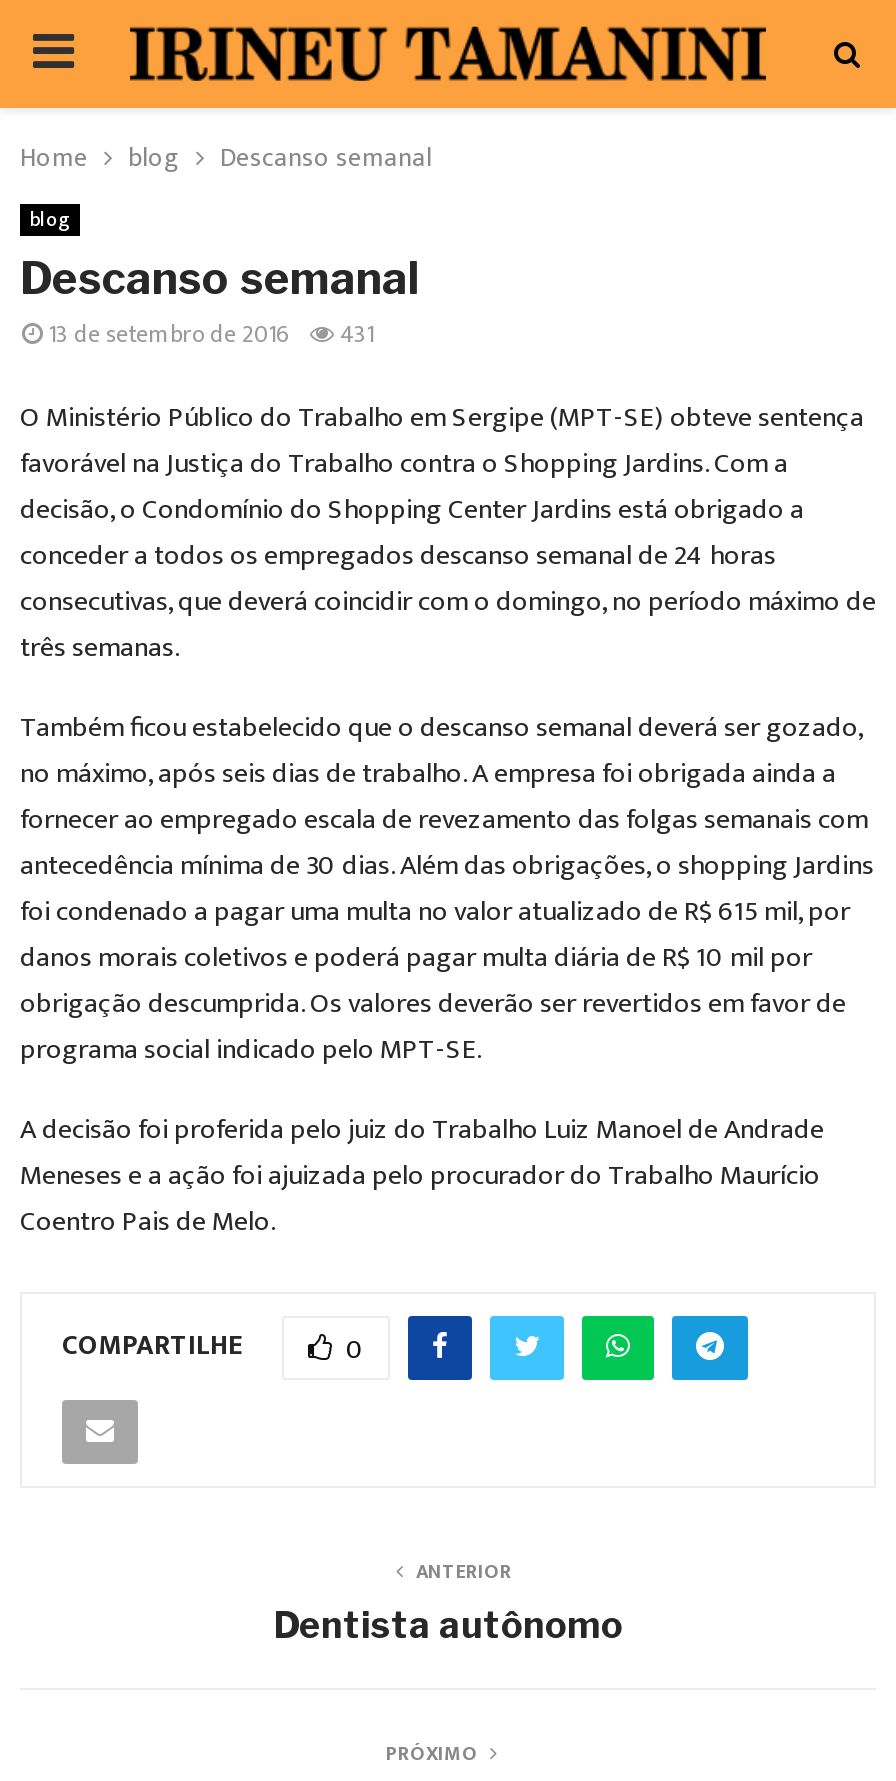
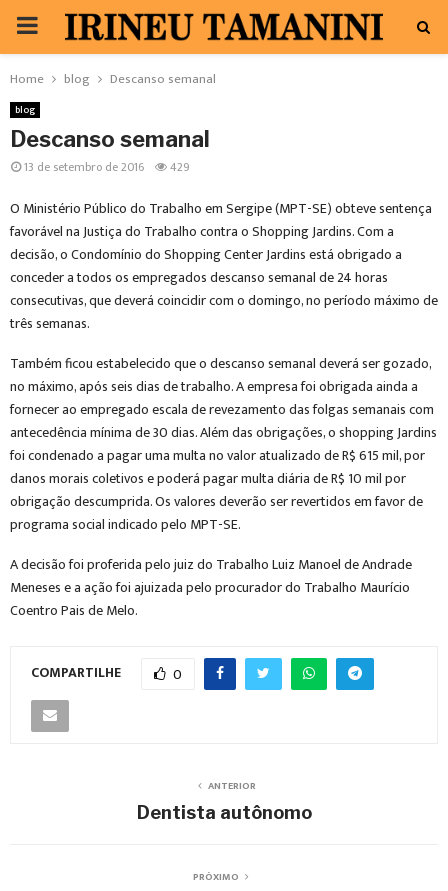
- 431
+ 429
